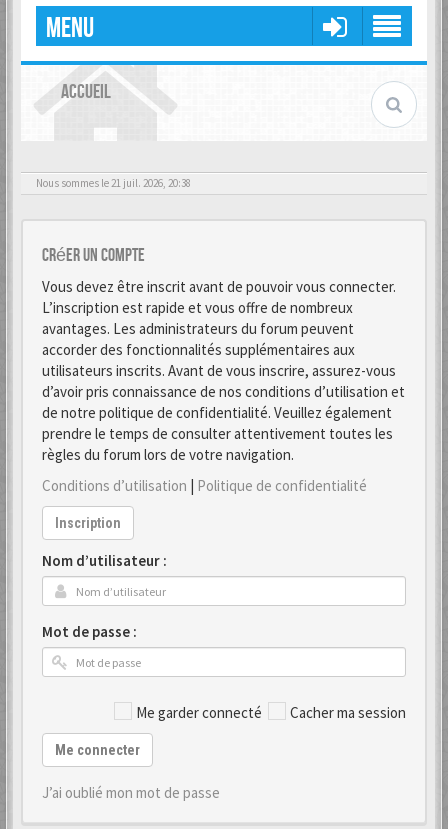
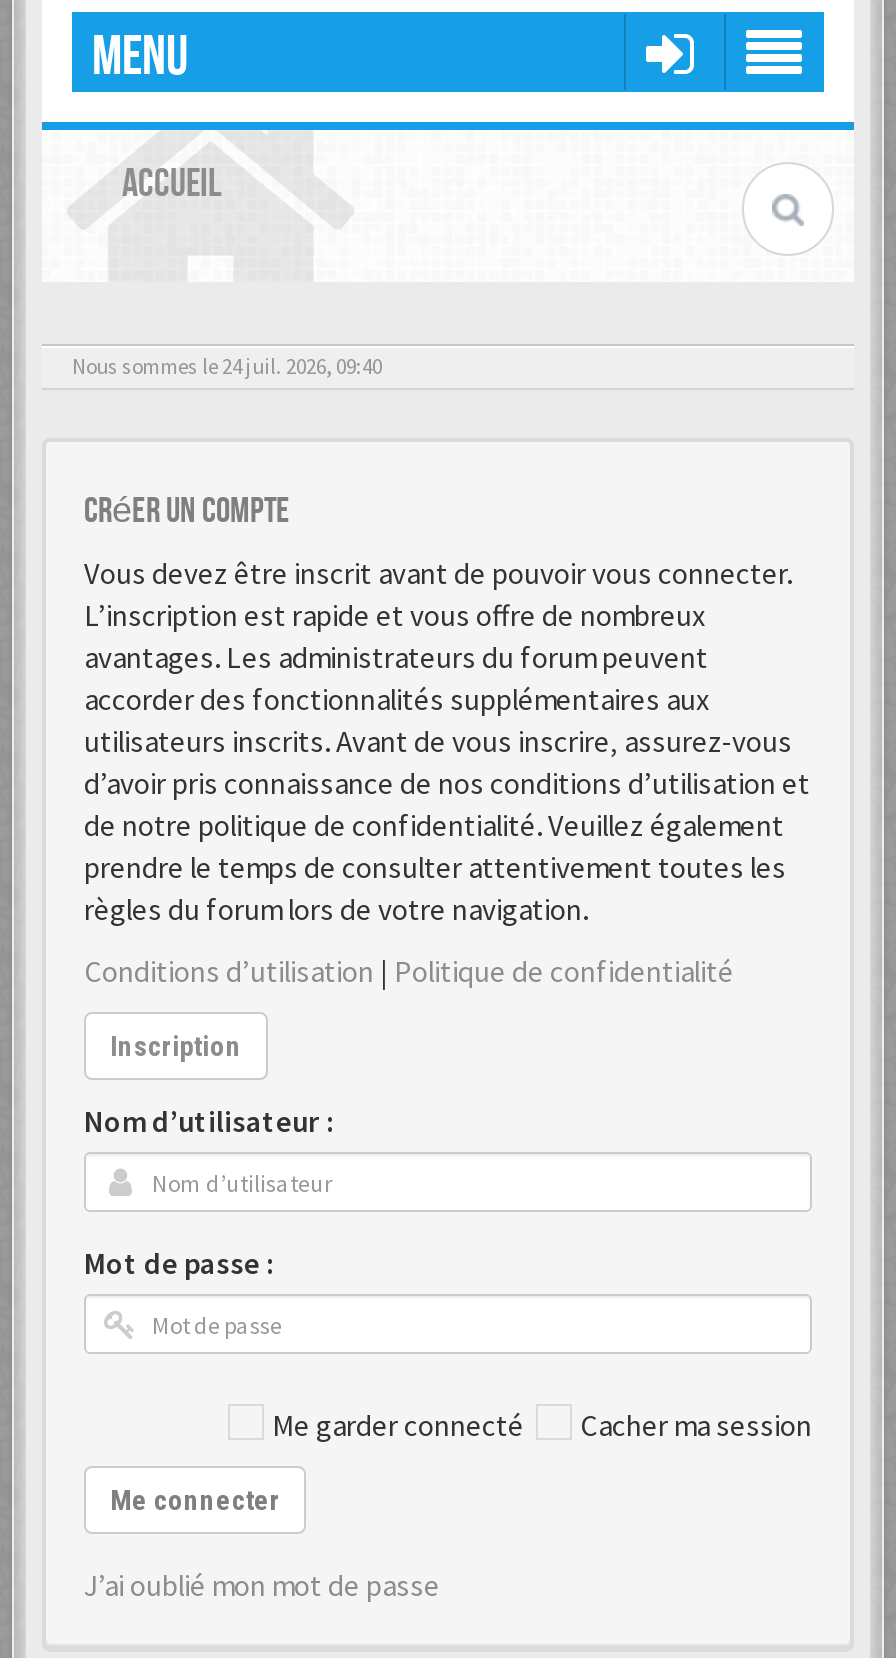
- Nous sommes le 21 juil. 2026, 20:38
+ Nous sommes le 24 juil. 2026, 09:40
